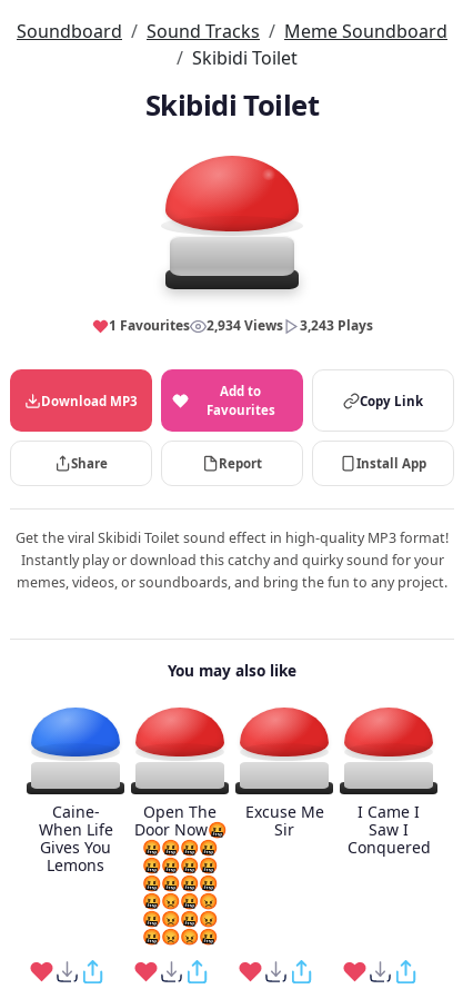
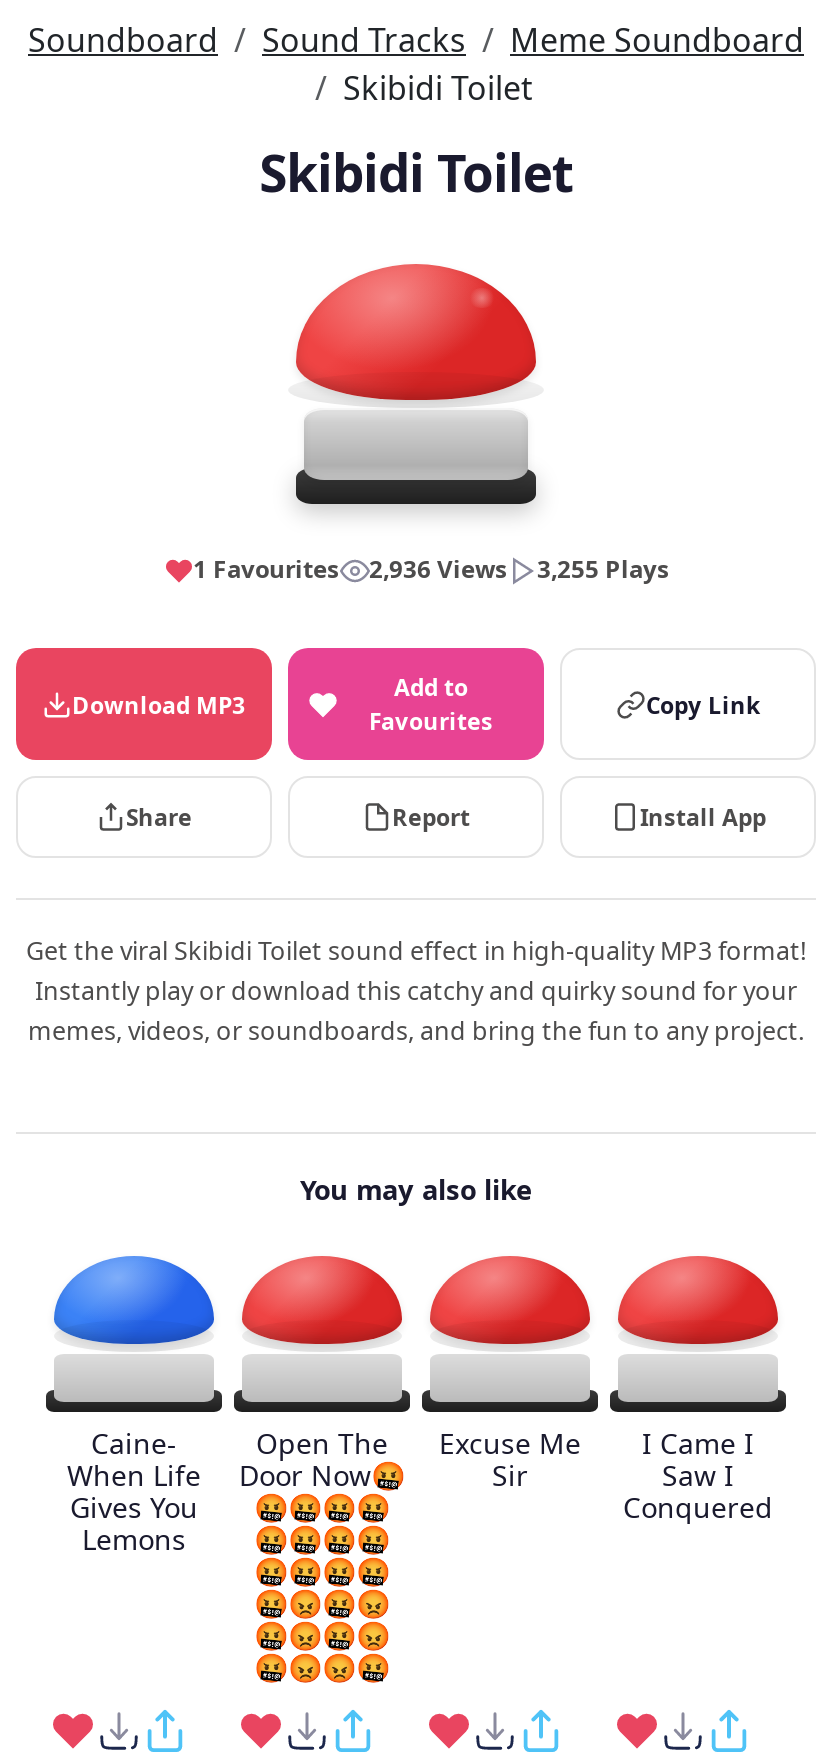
- 2,934 Views
+ 2,936 Views

- 3,243 Plays
+ 3,255 Plays
